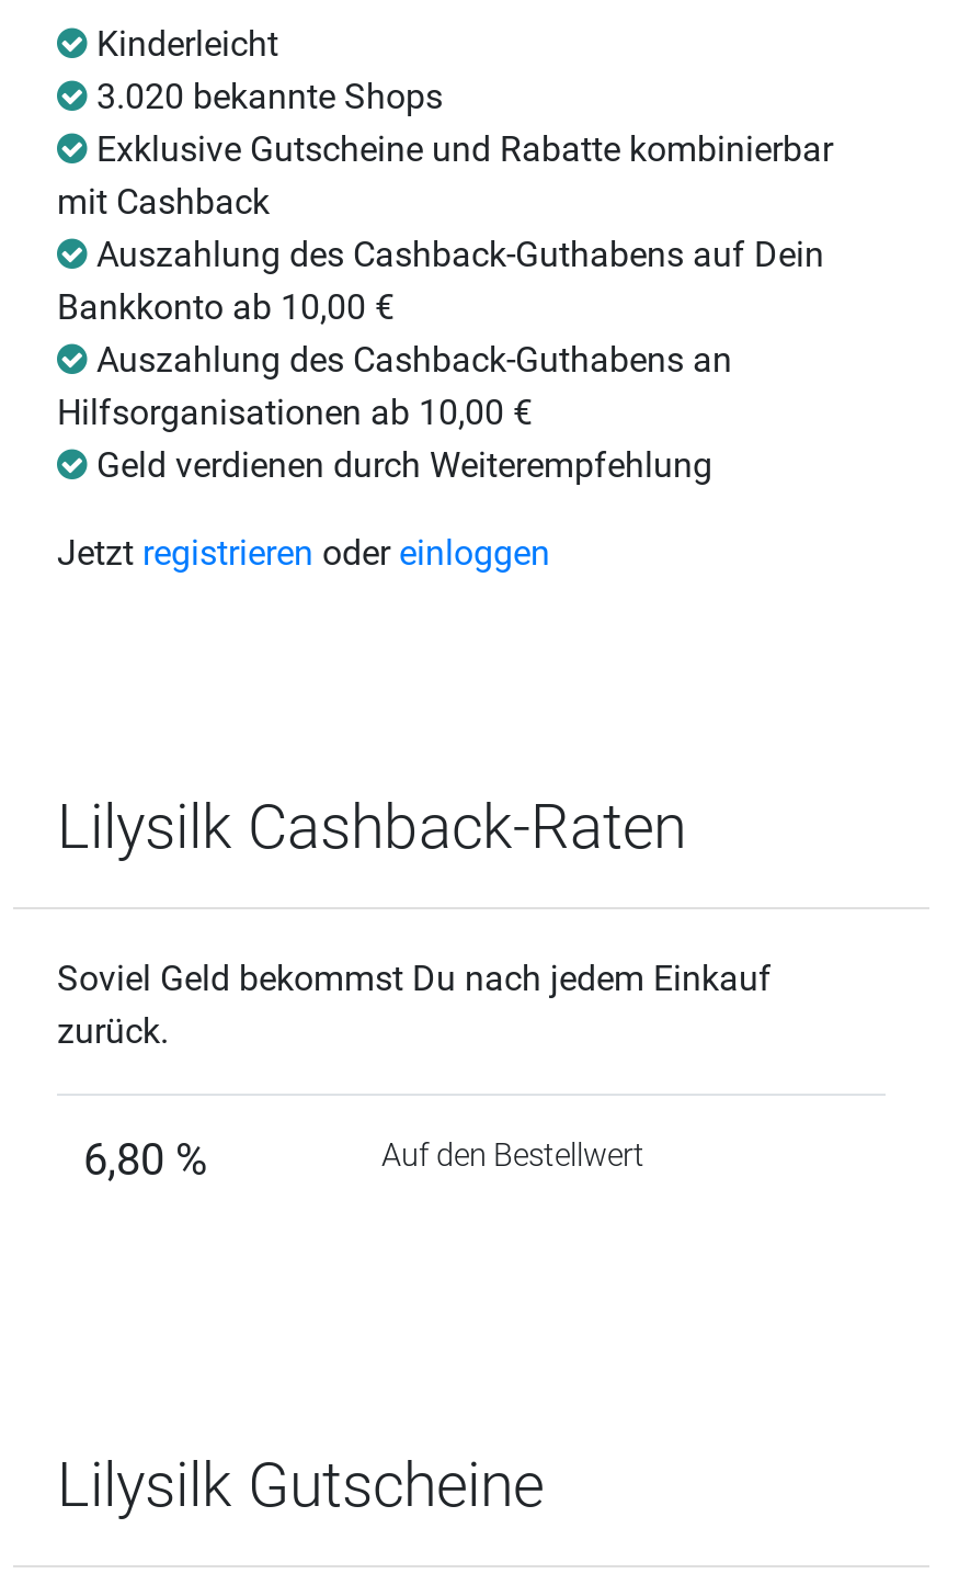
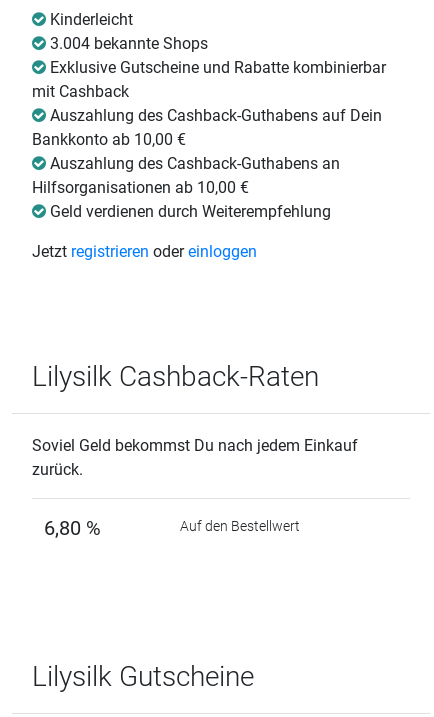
- 3.020 bekannte Shops
+ 3.004 bekannte Shops
